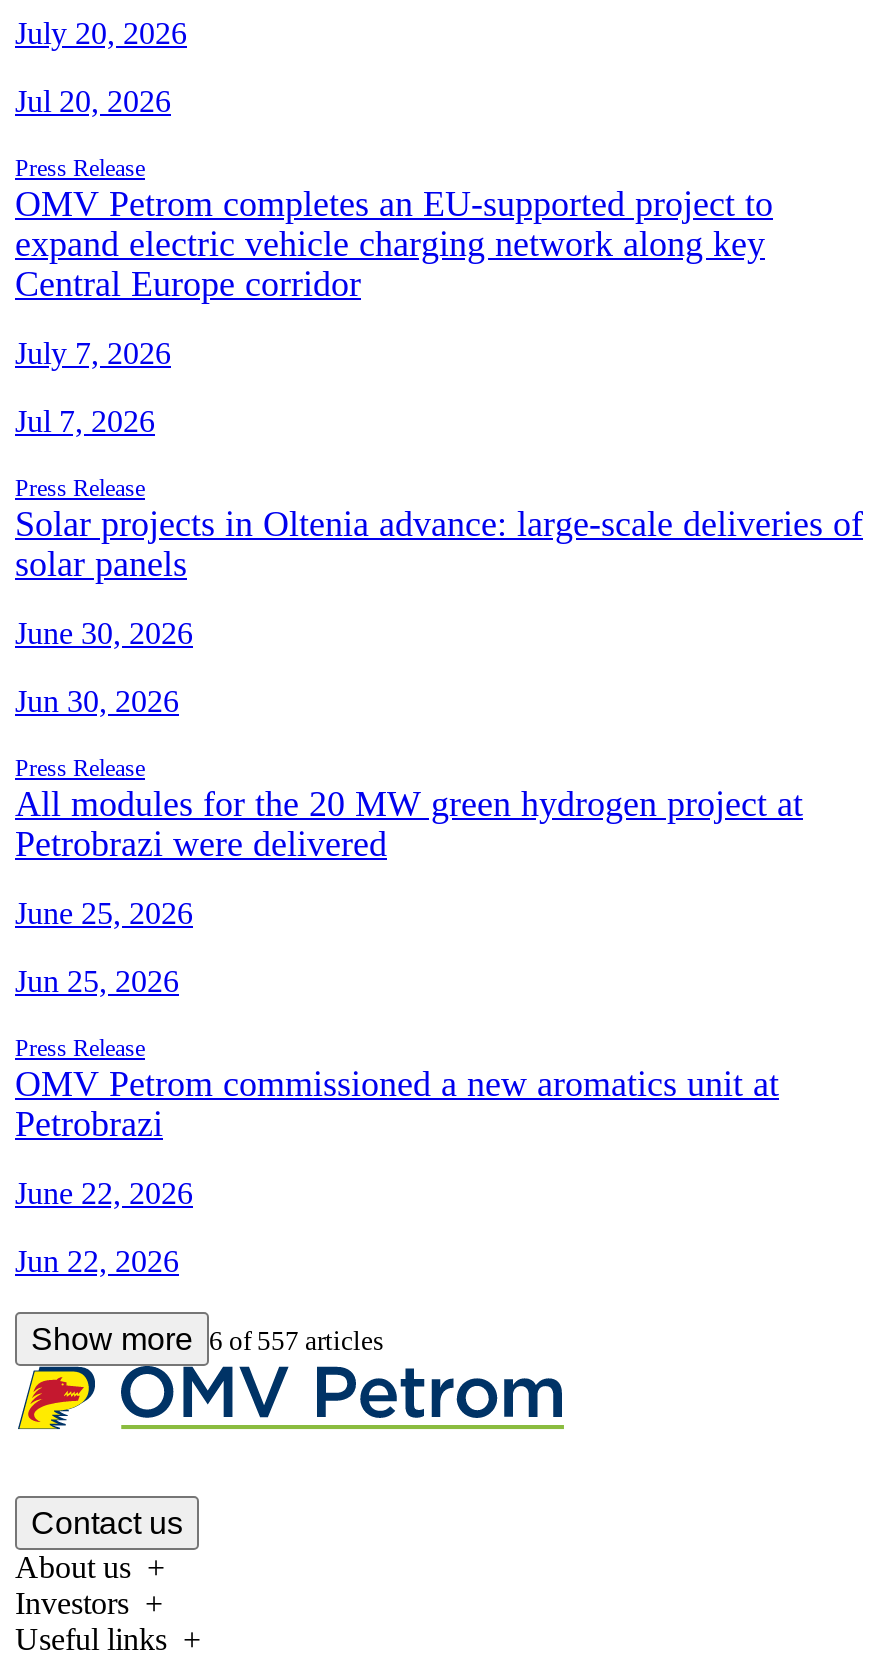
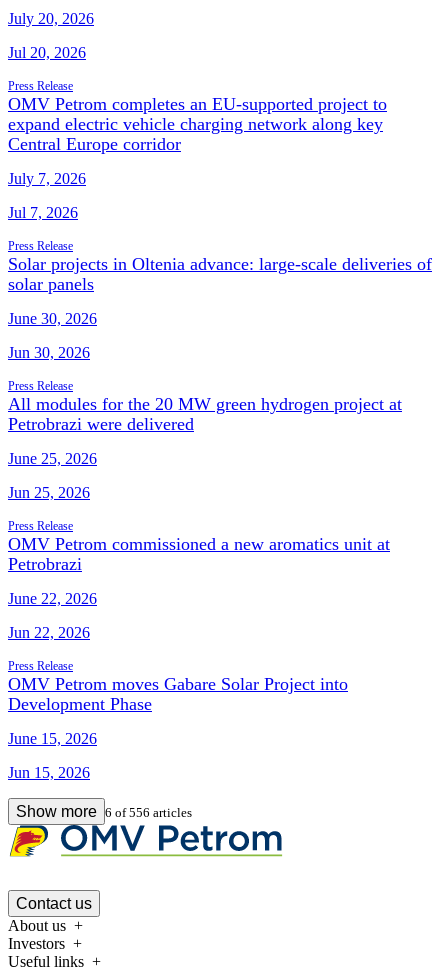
- Show more 6 of 557 articles
+ Press Release
+ OMV Petrom moves Gabare Solar Project into
+ Development Phase
+ June 15, 2026
+ Jun 15, 2026
+ Show more 6 of 556 articles
